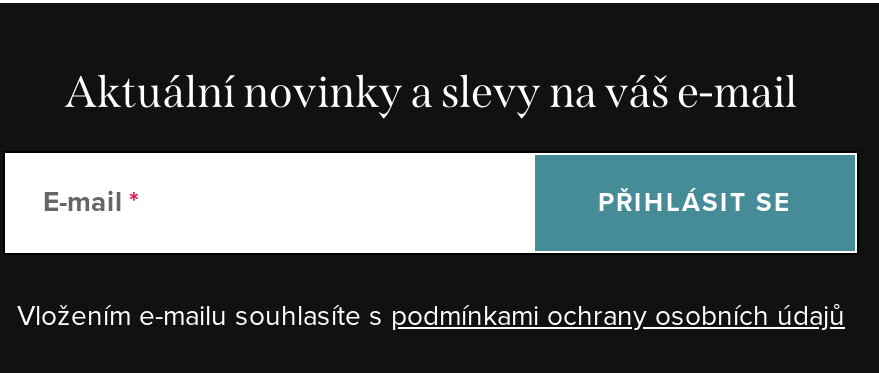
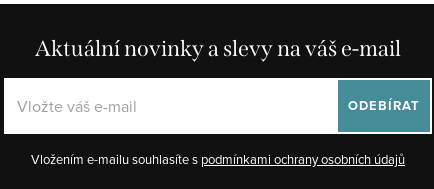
- E-mail

- PŘIHLÁSIT SE
+ ODEBÍRAT
